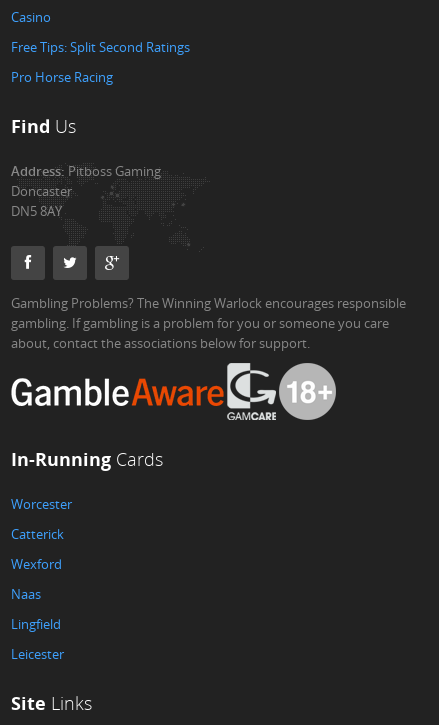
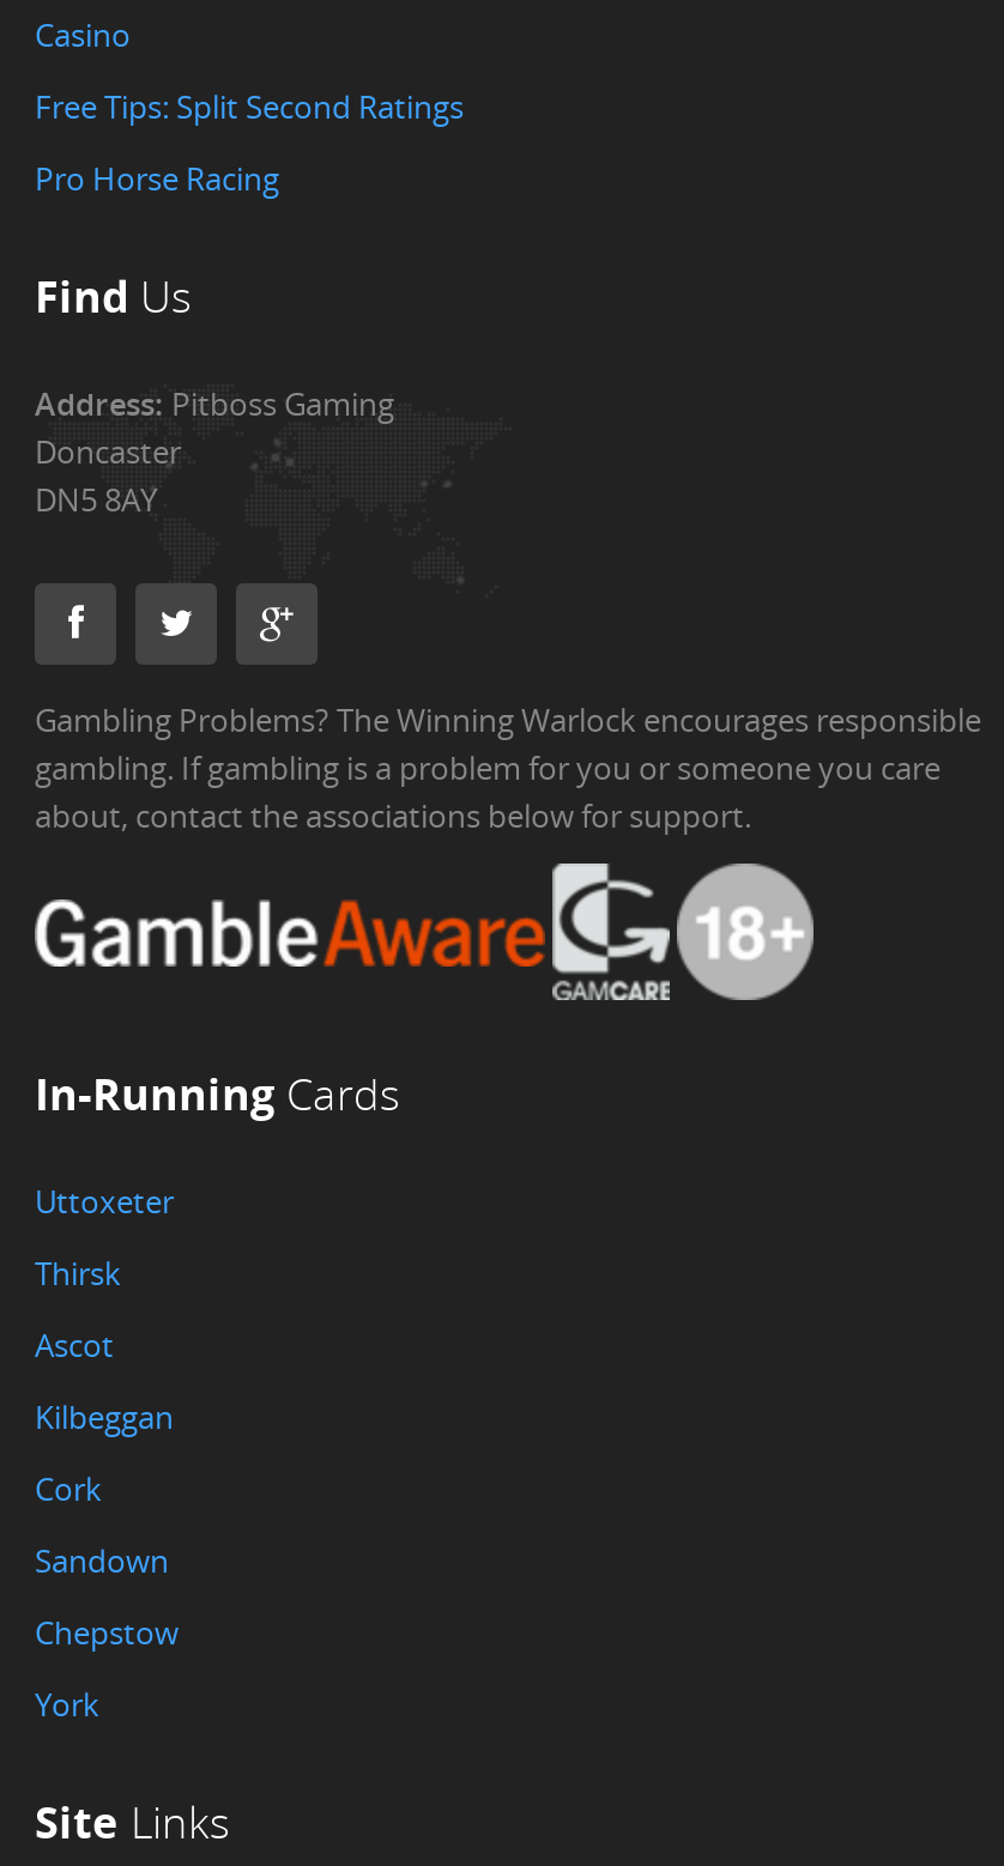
- Worcester
- Catterick
- Wexford
- Naas
- Lingfield
- Leicester
+ Uttoxeter
+ Thirsk
+ Ascot
+ Kilbeggan
+ Cork
+ Sandown
+ Chepstow
+ York
